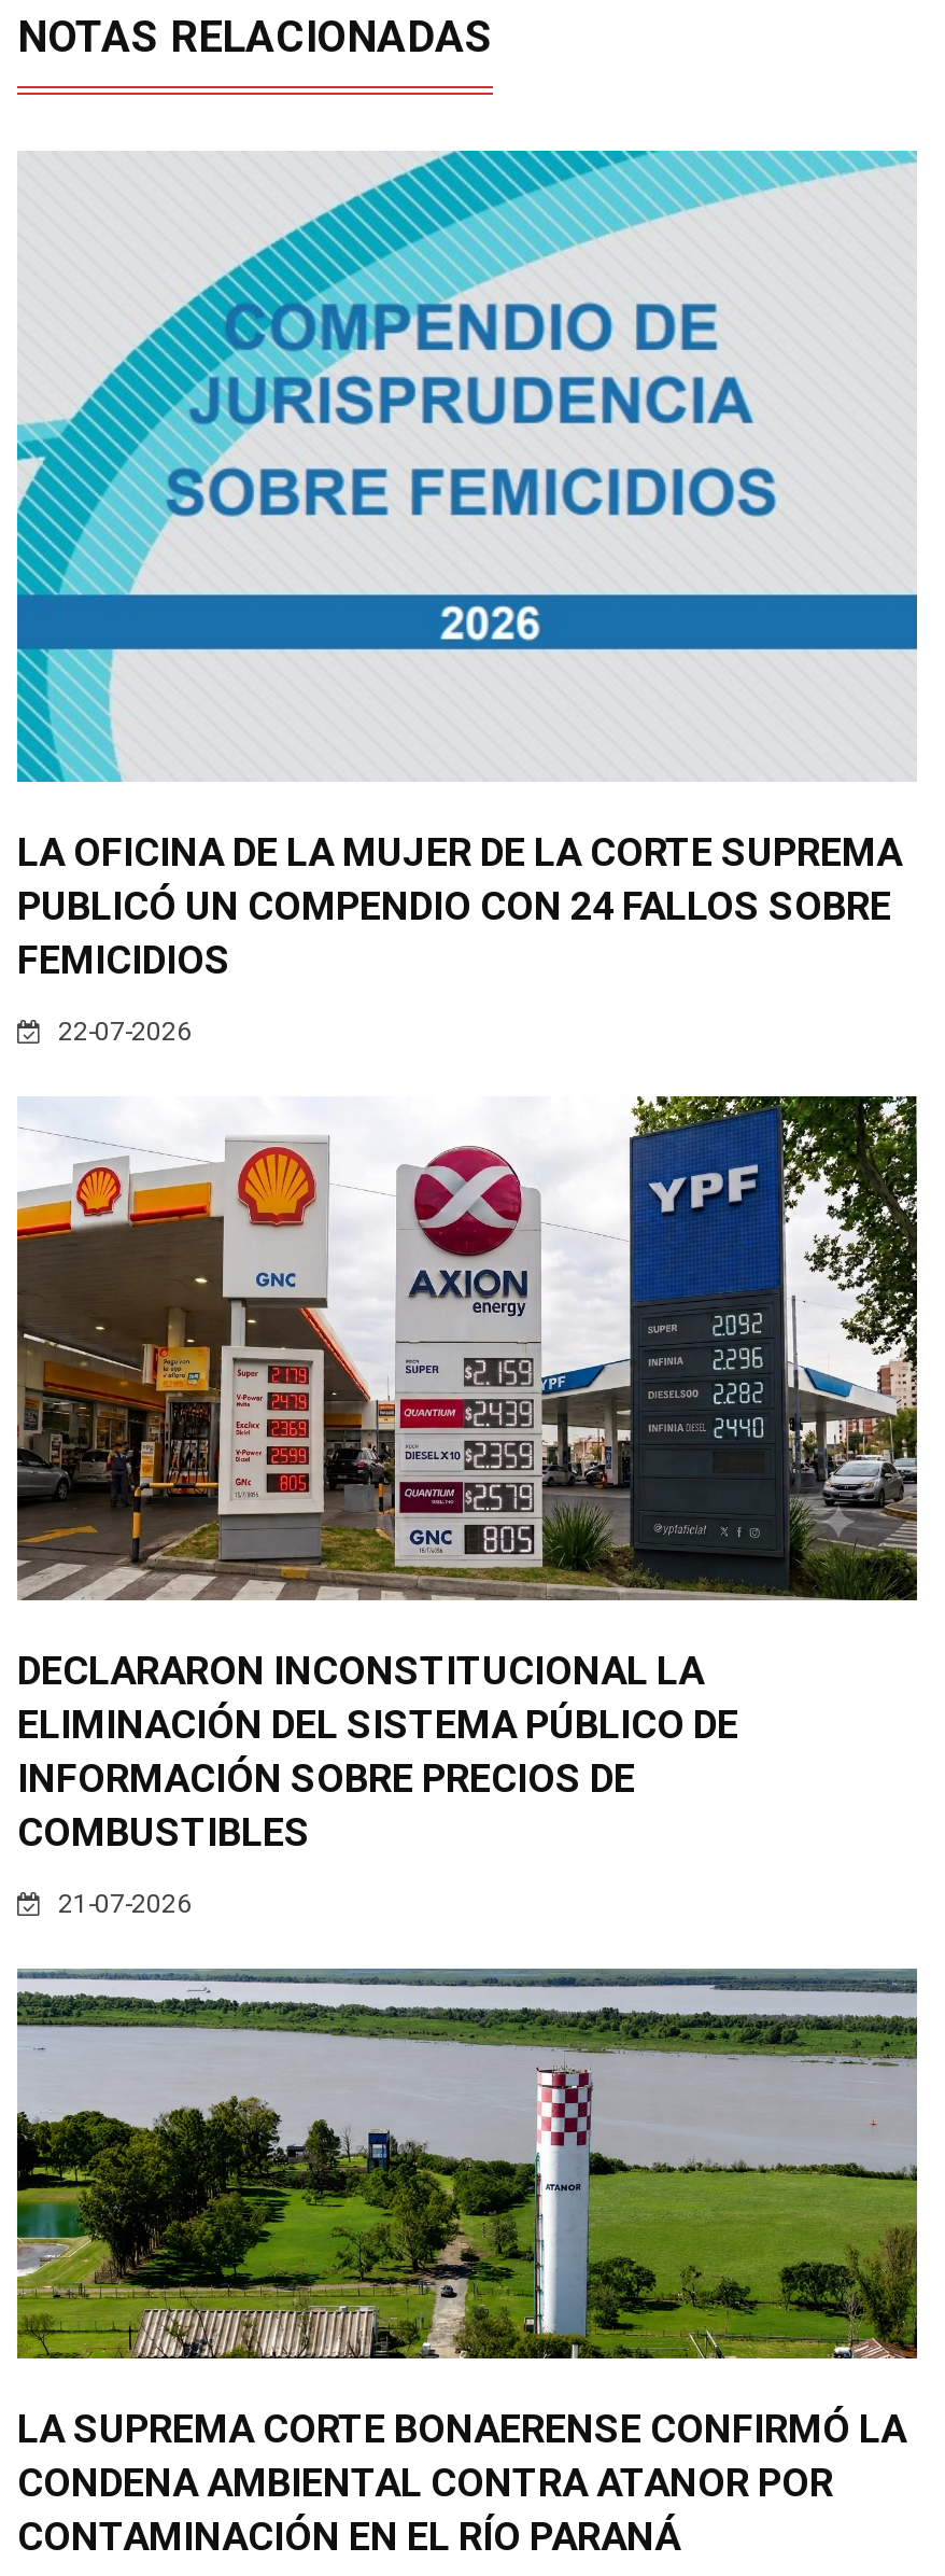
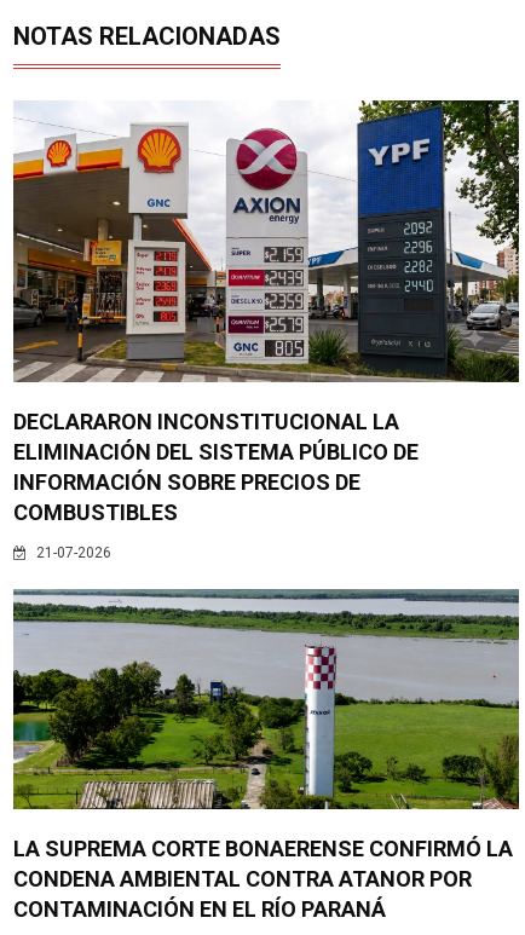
- [image]
- LA OFICINA DE LA MUJER DE LA CORTE SUPREMA
- PUBLICÓ UN COMPENDIO CON 24 FALLOS SOBRE
- FEMICIDIOS
- 22-07-2026
